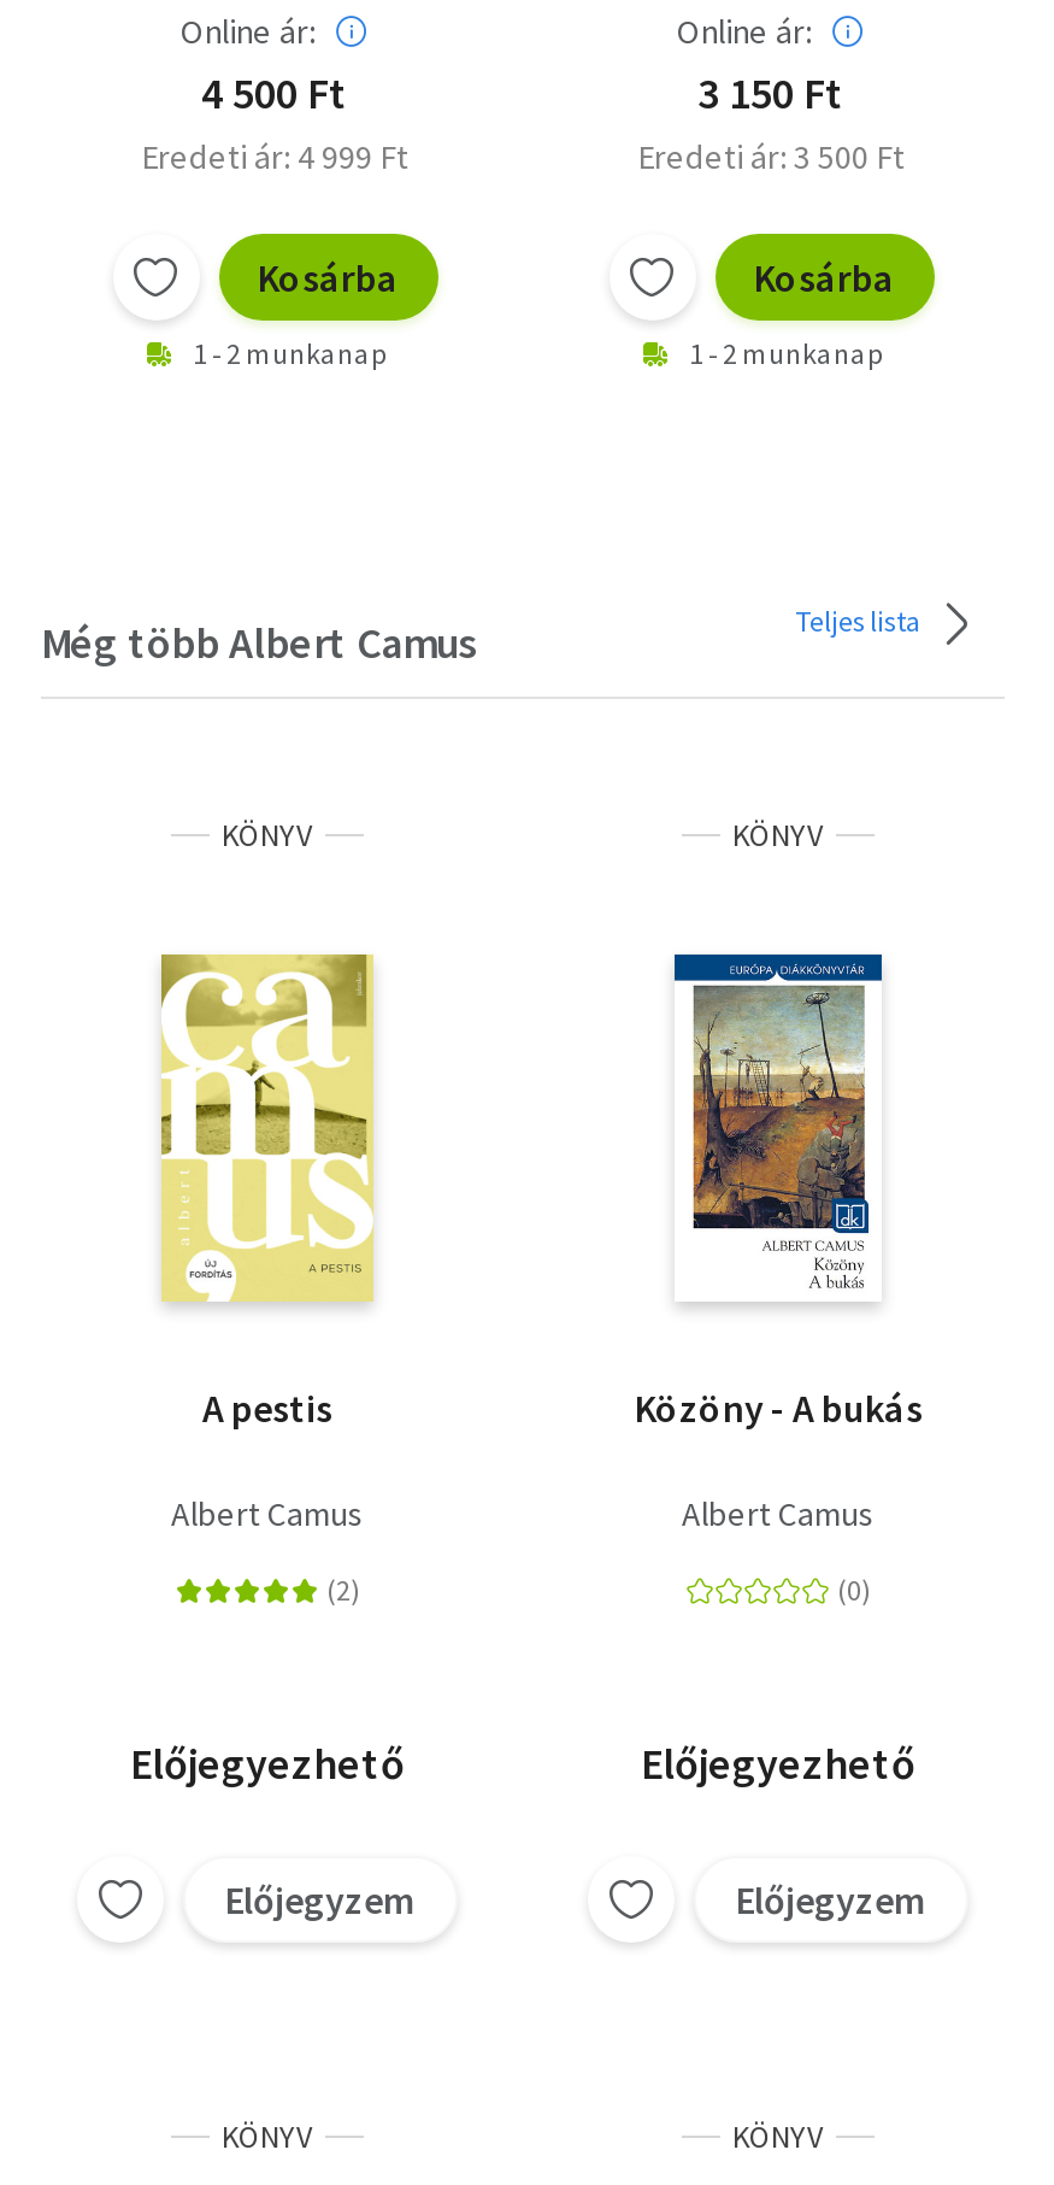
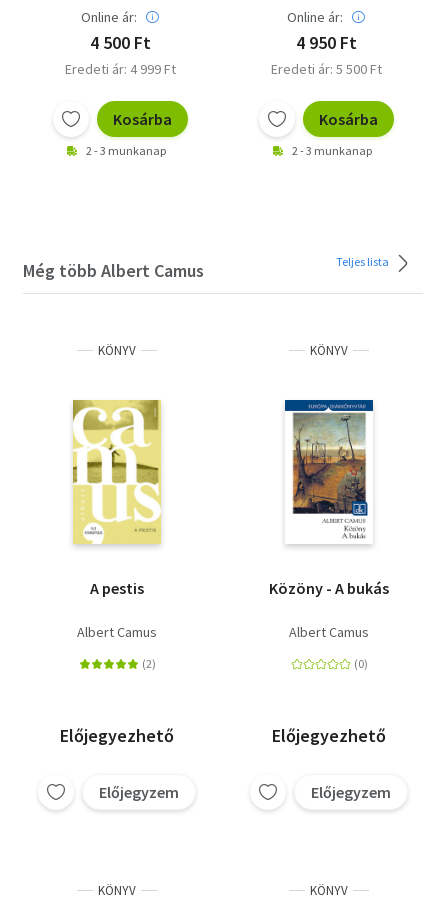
- 3 150 Ft
+ 4 950 Ft

- Eredeti ár: 3 500 Ft
+ Eredeti ár: 5 500 Ft

- 1 - 2 munkanap
+ 2 - 3 munkanap

- 1 - 2 munkanap
+ 2 - 3 munkanap
